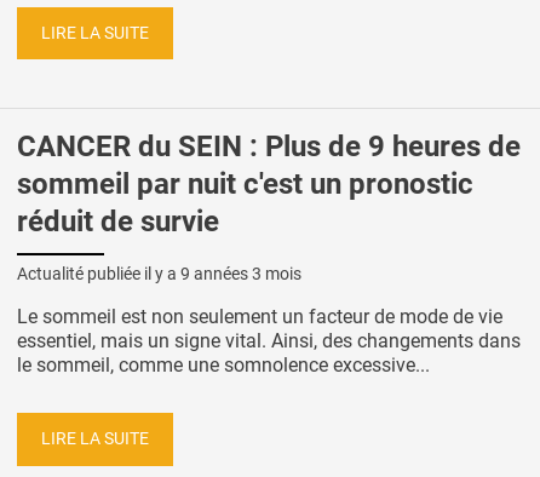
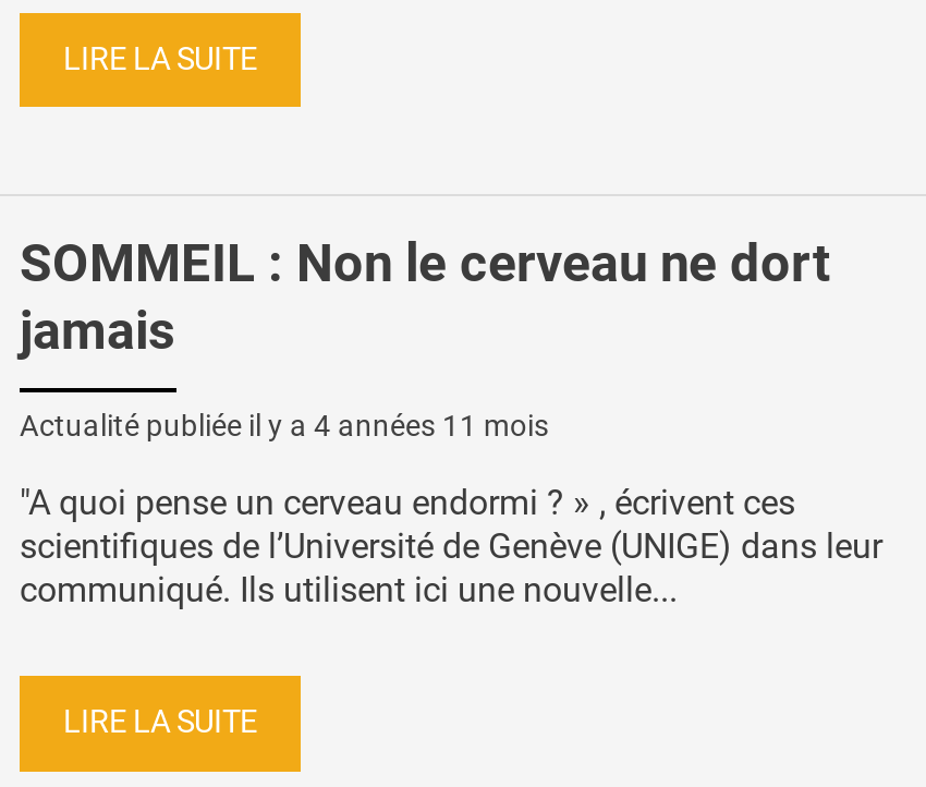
- CANCER du SEIN : Plus de 9 heures de
- sommeil par nuit c'est un pronostic
- réduit de survie
+ SOMMEIL : Non le cerveau ne dort
+ jamais

- Actualité publiée il y a 9 années 3 mois
+ Actualité publiée il y a 4 années 11 mois

- Le sommeil est non seulement un facteur de mode de vie
- essentiel, mais un signe vital. Ainsi, des changements dans
- le sommeil, comme une somnolence excessive...
+ "A quoi pense un cerveau endormi ? » , écrivent ces
+ scientifiques de l’Université de Genève (UNIGE) dans leur
+ communiqué. Ils utilisent ici une nouvelle...
